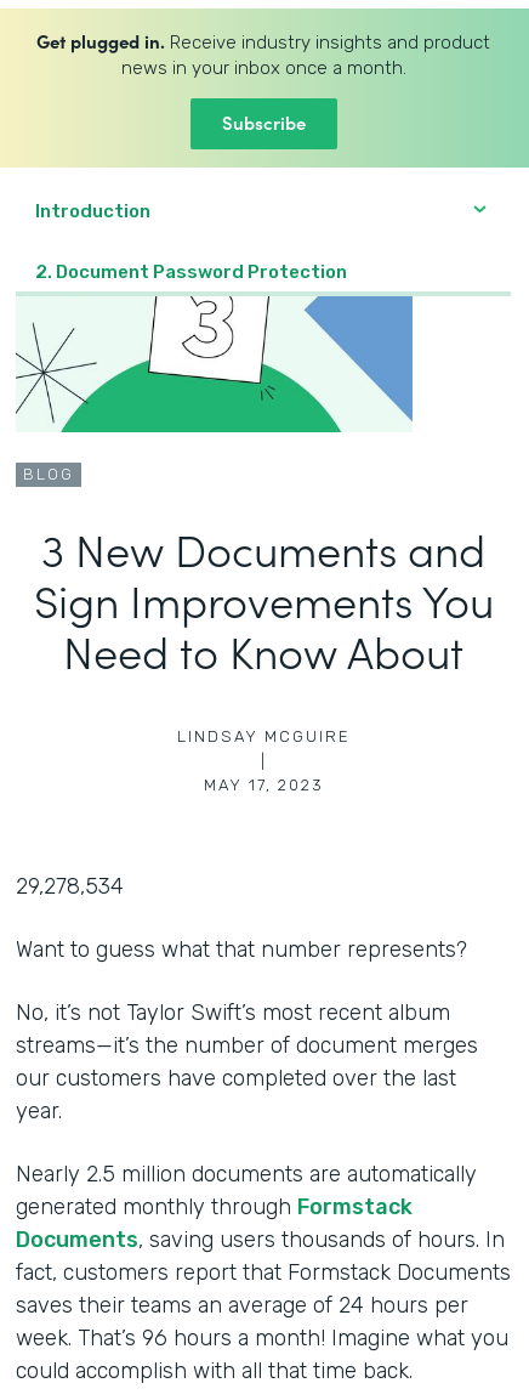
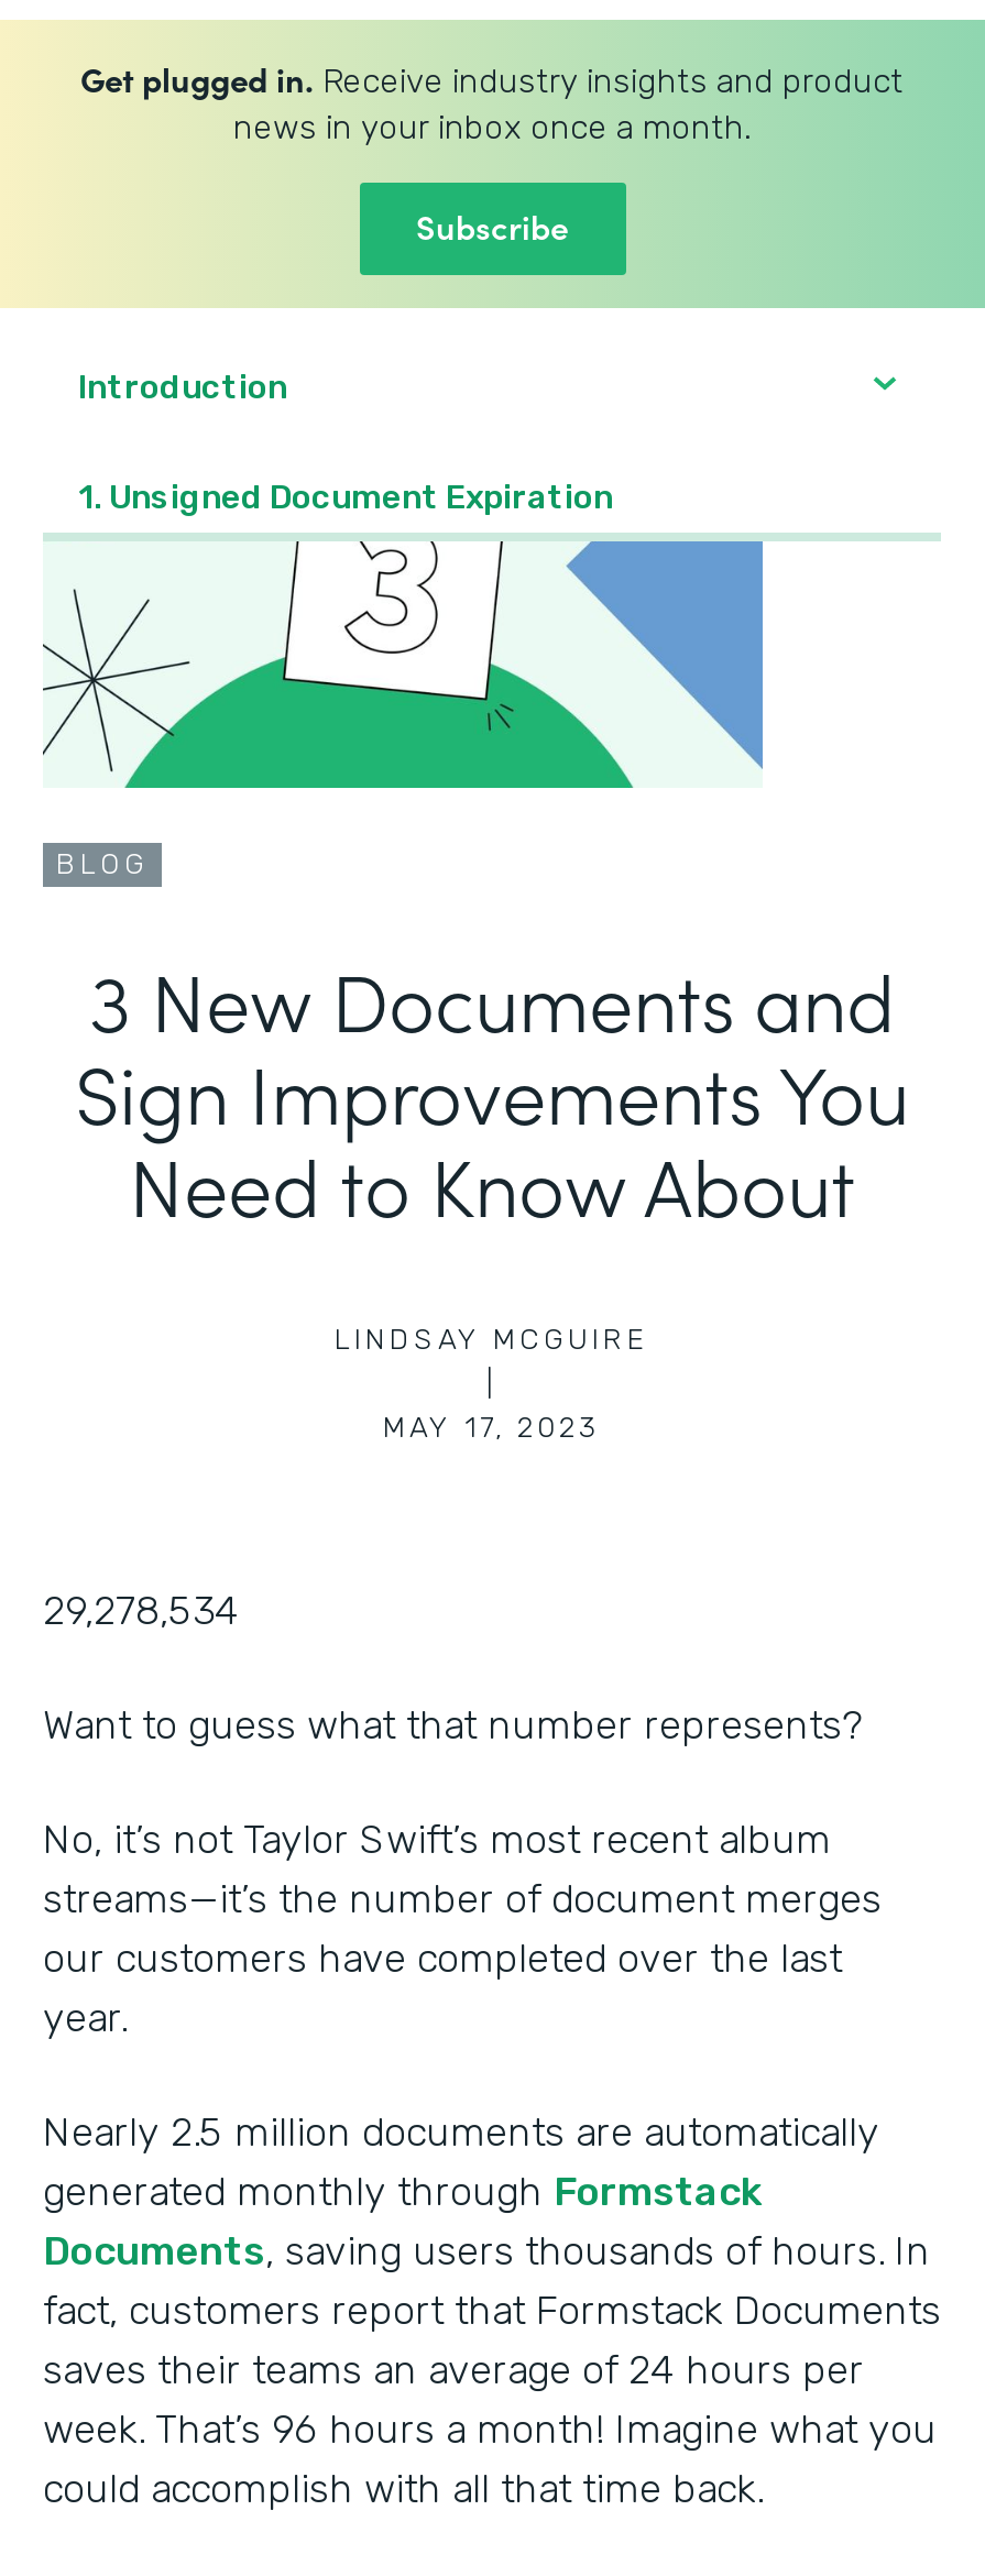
- 2. Document Password Protection
+ 1. Unsigned Document Expiration
